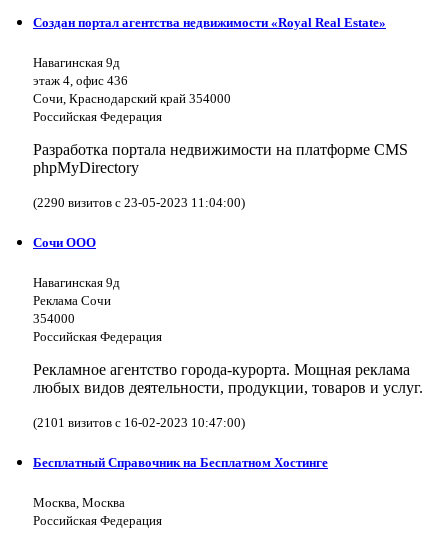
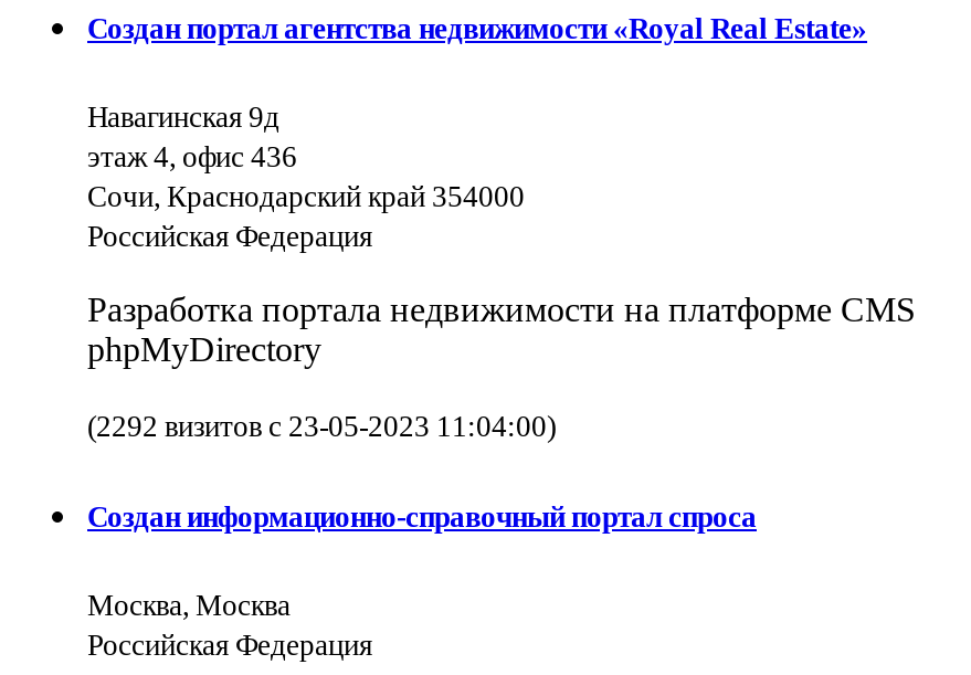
- (2290 визитов с 23-05-2023 11:04:00)
- Сочи ООО
- Навагинская 9д
- Реклама Сочи
- 354000
- Российская Федерация
- Рекламное агентство города-курорта. Мощная реклама
- любых видов деятельности, продукции, товаров и услуг.
- (2101 визитов с 16-02-2023 10:47:00)
- Бесплатный Справочник на Бесплатном Хостинге
+ (2292 визитов с 23-05-2023 11:04:00)
+ Создан информационно-справочный портал спроса
